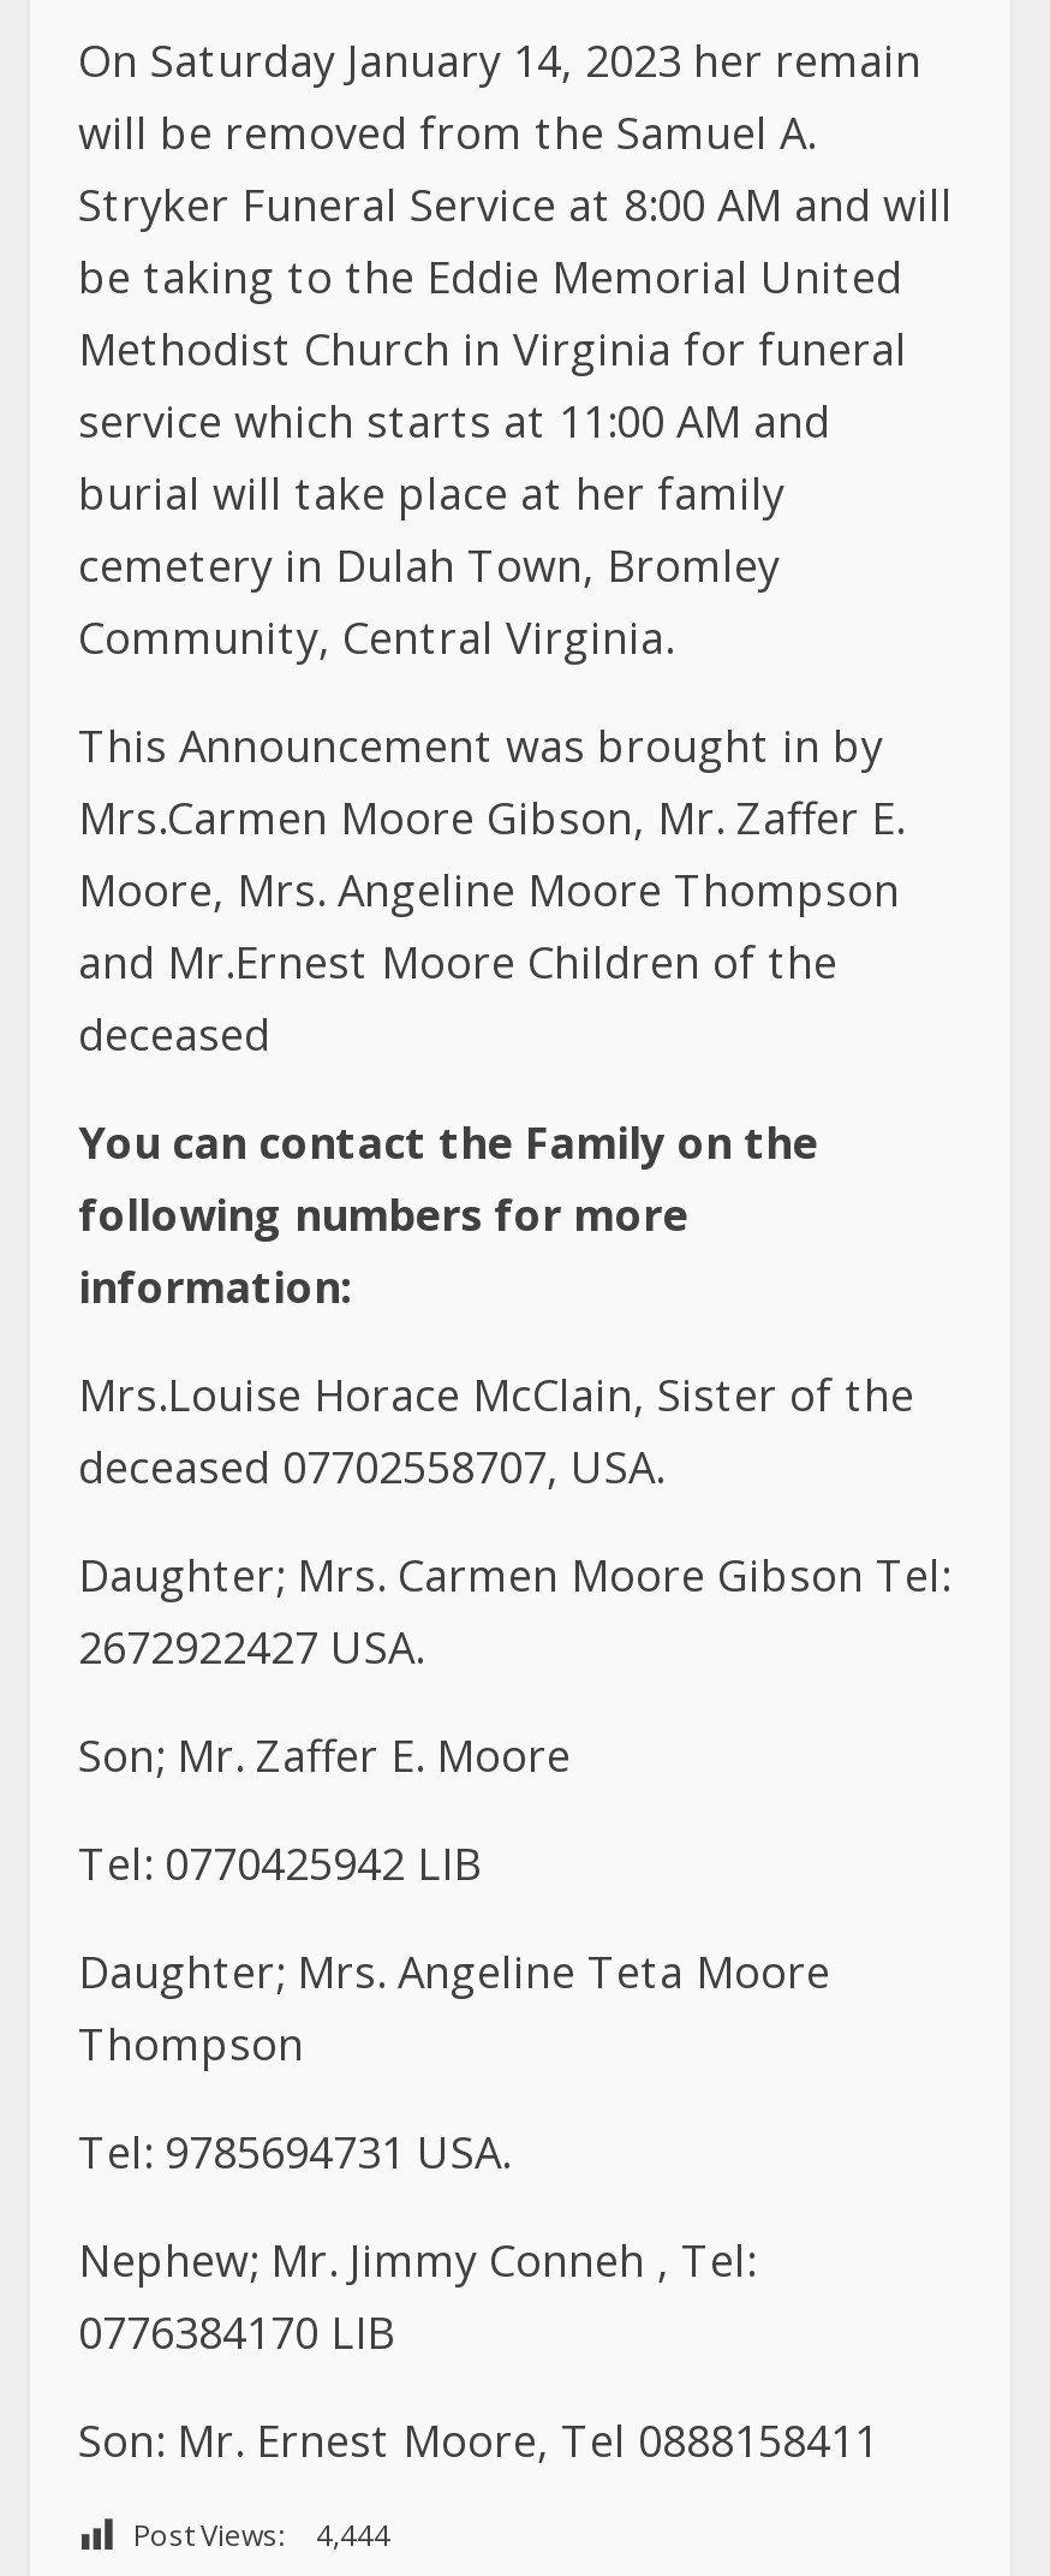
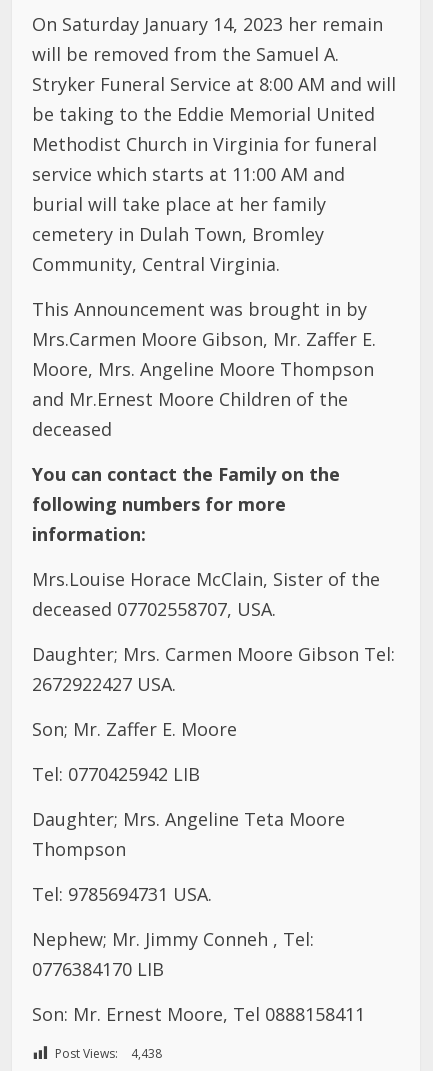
- Post Views: 4,444
+ Post Views: 4,438
